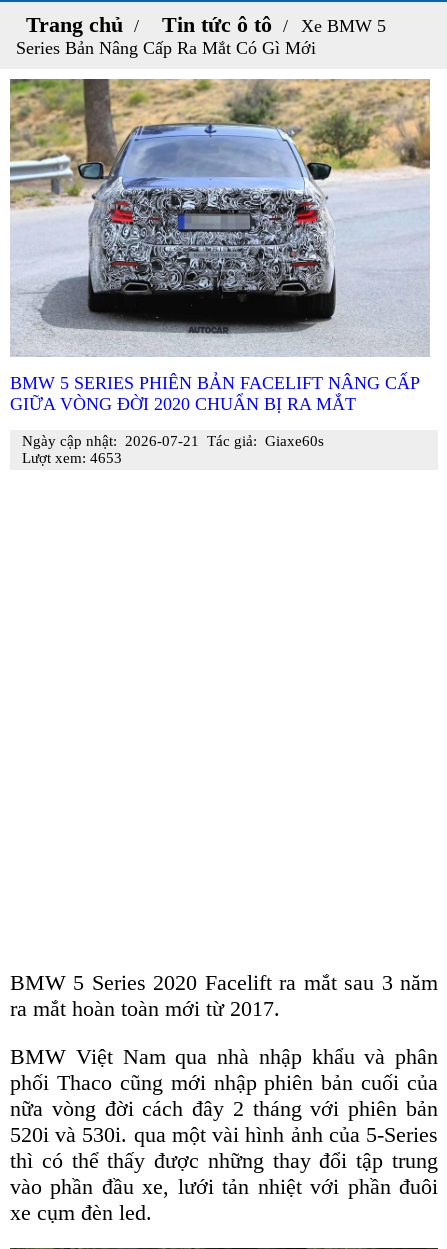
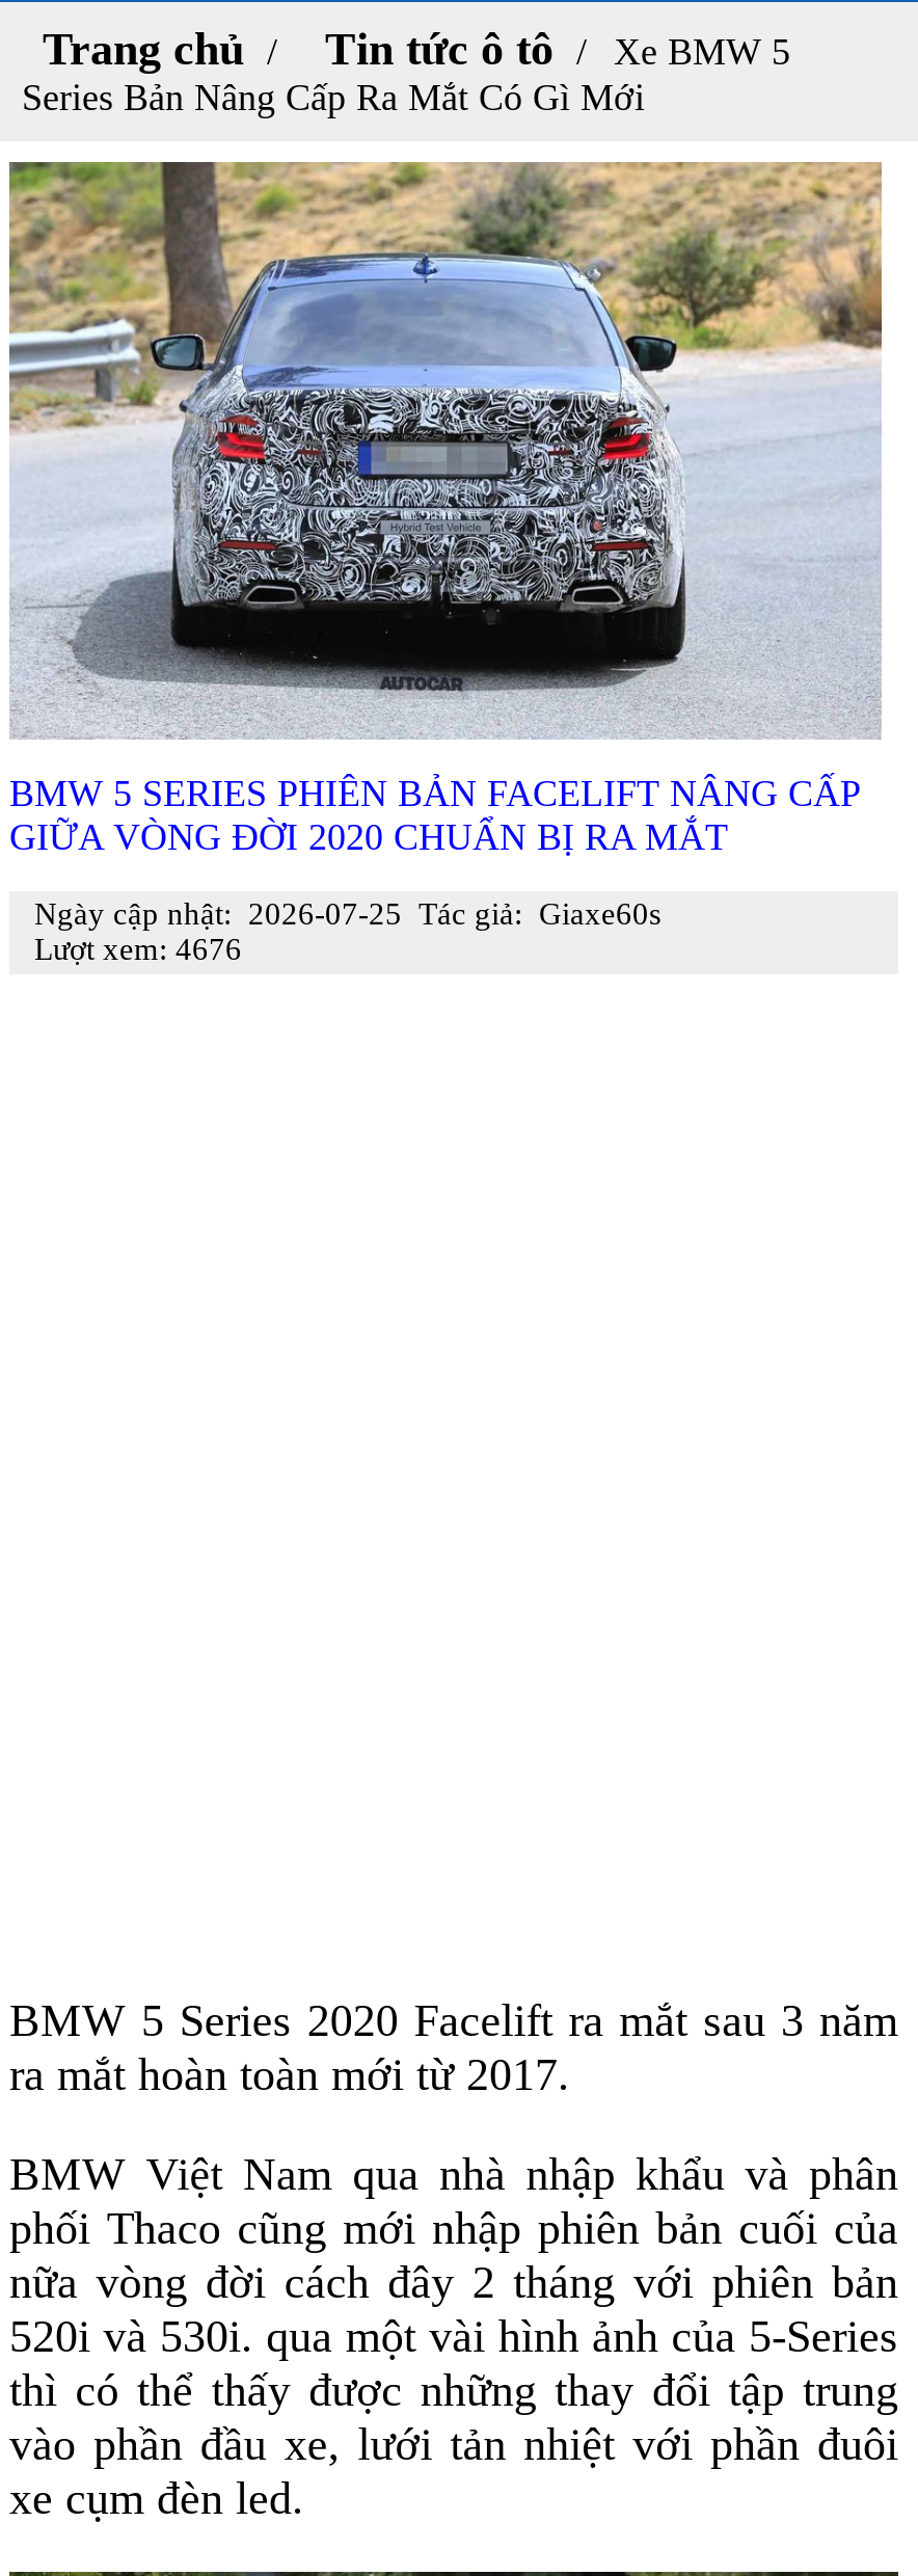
- Ngày cập nhật: 2026-07-21 Tác giả: Giaxe60s
+ Ngày cập nhật: 2026-07-25 Tác giả: Giaxe60s

- Lượt xem: 4653
+ Lượt xem: 4676
